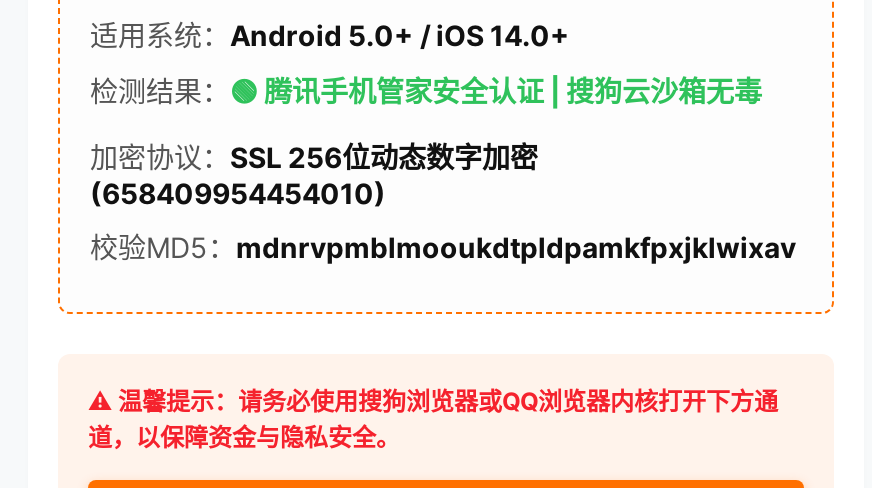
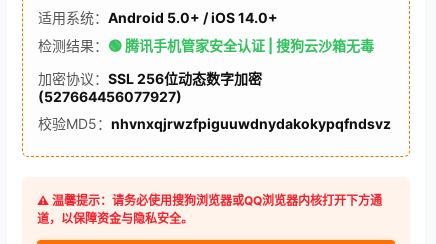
- (658409954454010)
+ (527664456077927)

- 校验MD5：mdnrvpmblmooukdtpldpamkfpxjklwixav
+ 校验MD5：nhvnxqjrwzfpiguuwdnydakokypqfndsvz
